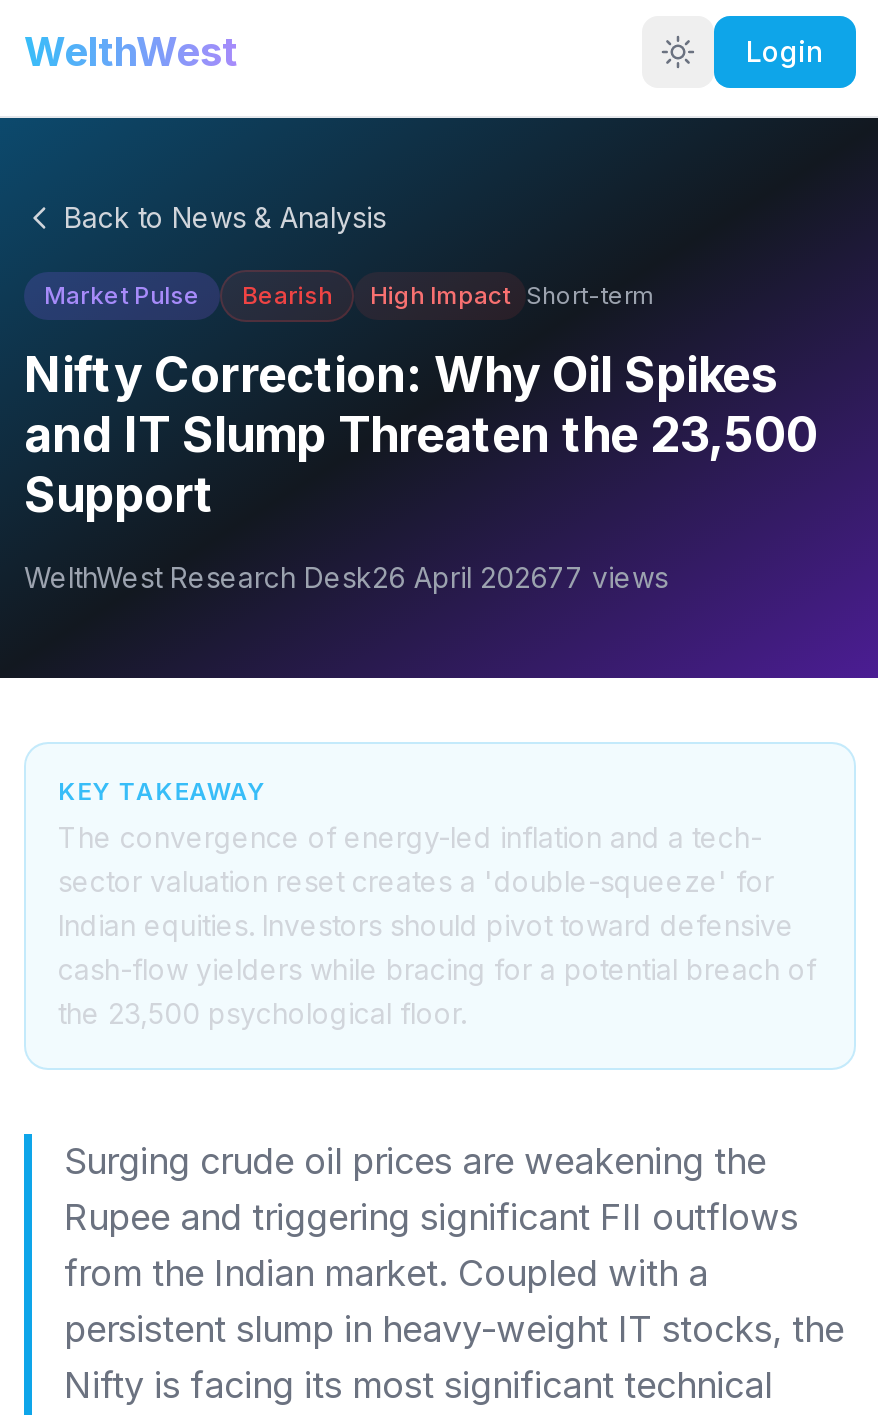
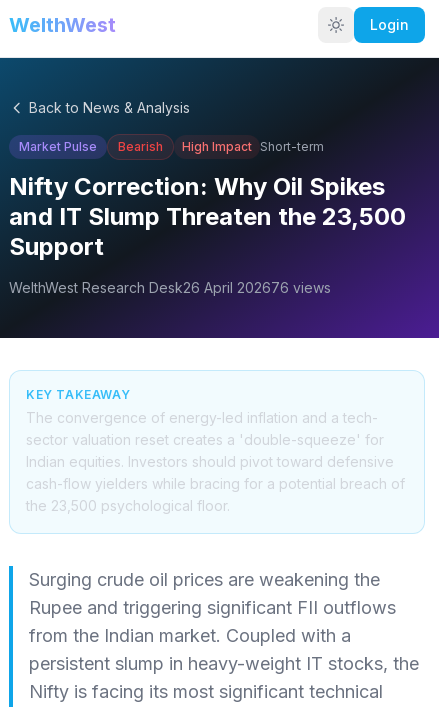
- WelthWest Research Desk26 April 202677 views
+ WelthWest Research Desk26 April 202676 views
